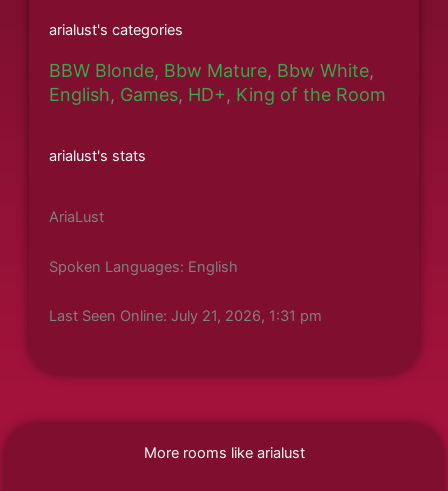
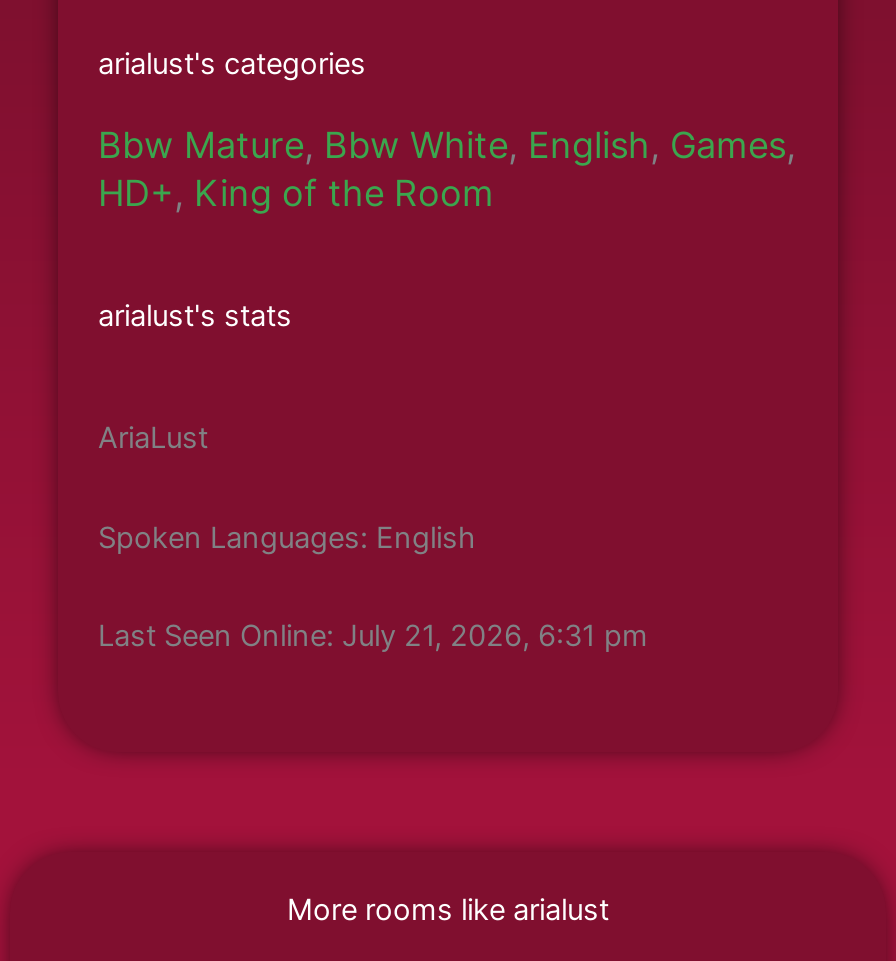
- BBW Blonde, Bbw Mature, Bbw White,
- English, Games, HD+, King of the Room
+ Bbw Mature, Bbw White, English, Games,
+ HD+, King of the Room

- Last Seen Online: July 21, 2026, 1:31 pm
+ Last Seen Online: July 21, 2026, 6:31 pm
